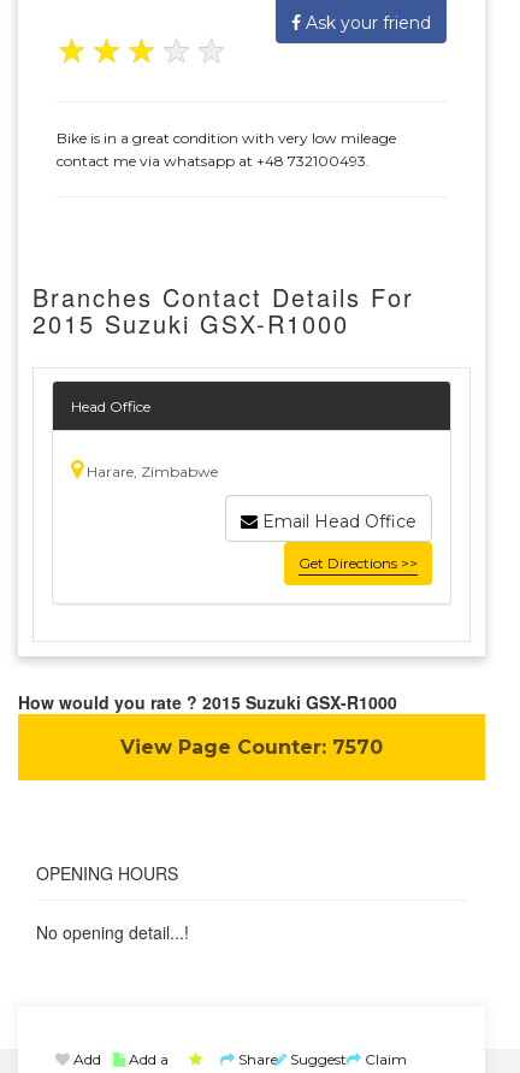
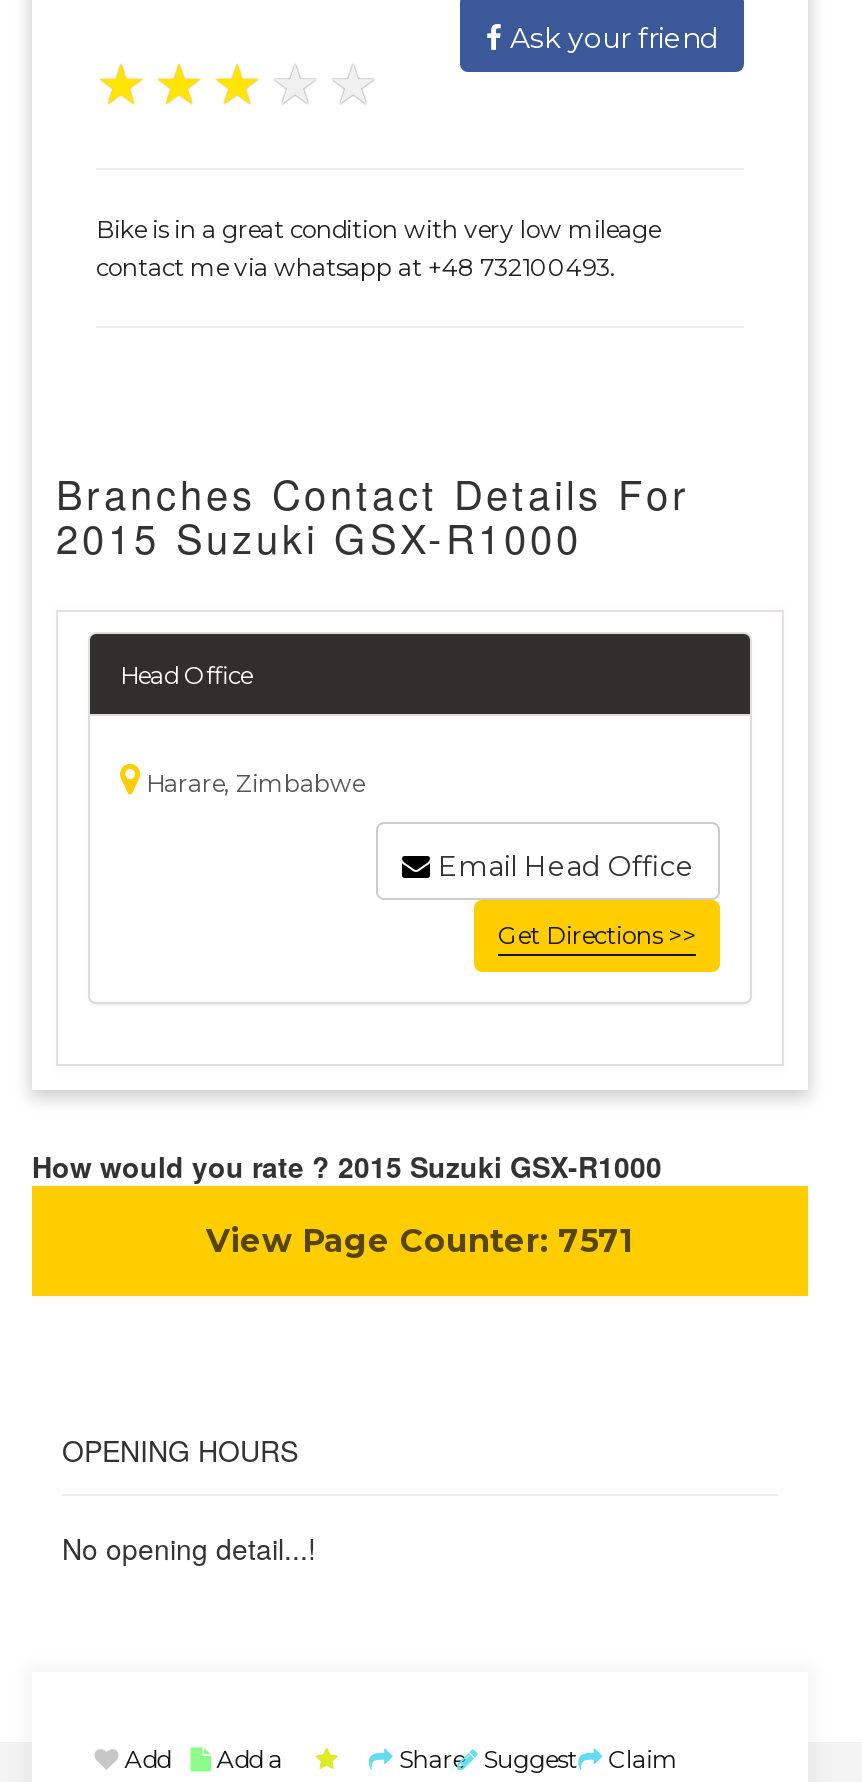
- View Page Counter: 7570
+ View Page Counter: 7571
